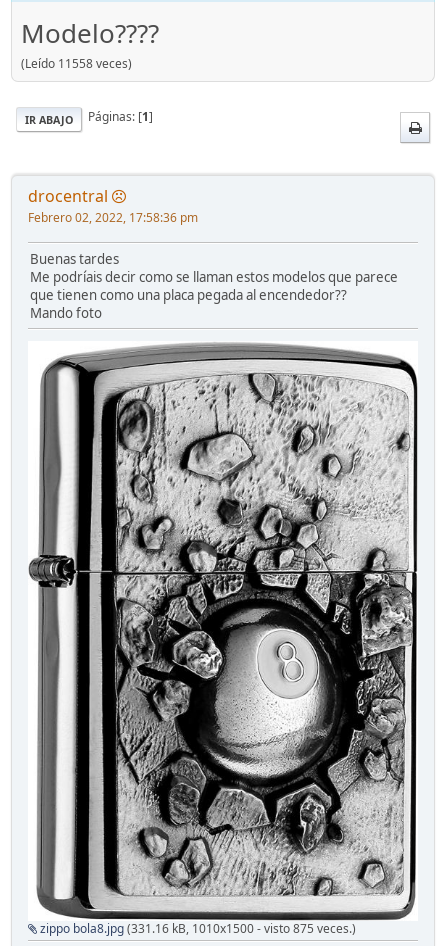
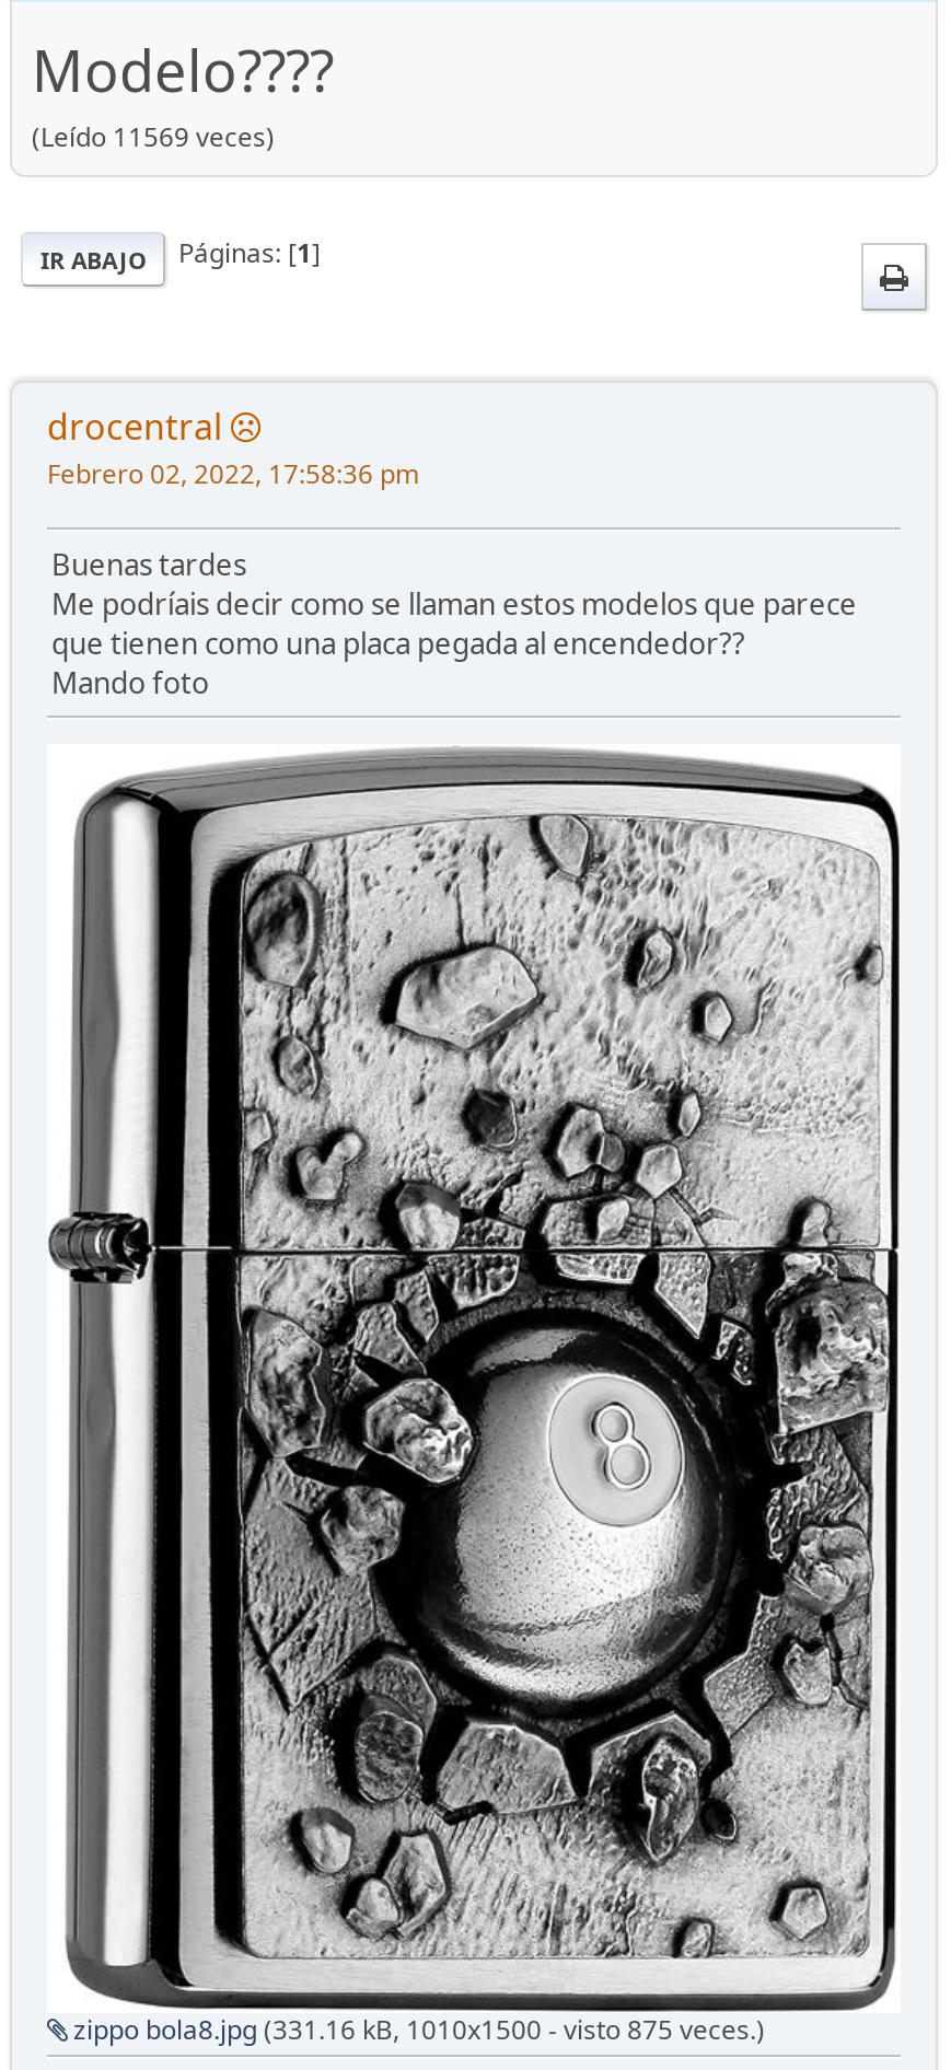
- (Leído 11558 veces)
+ (Leído 11569 veces)
